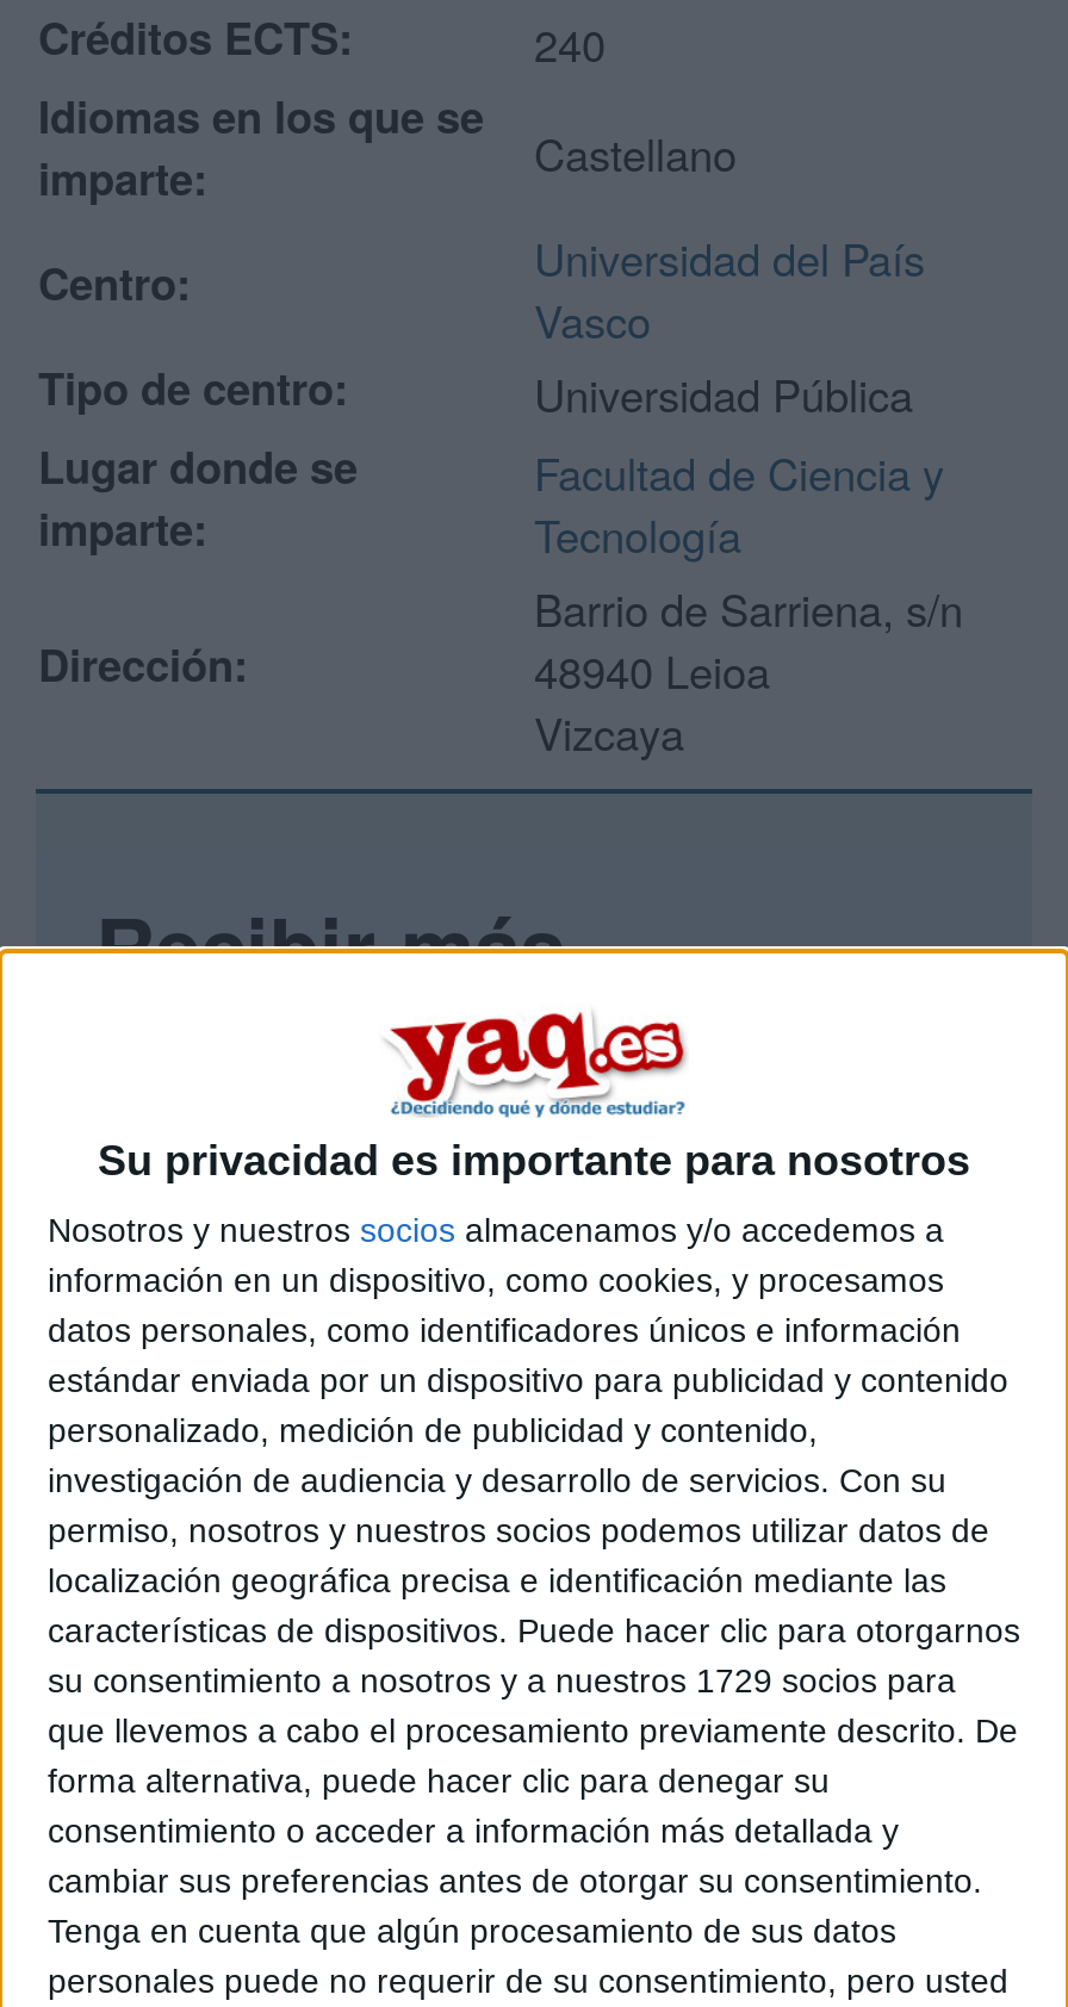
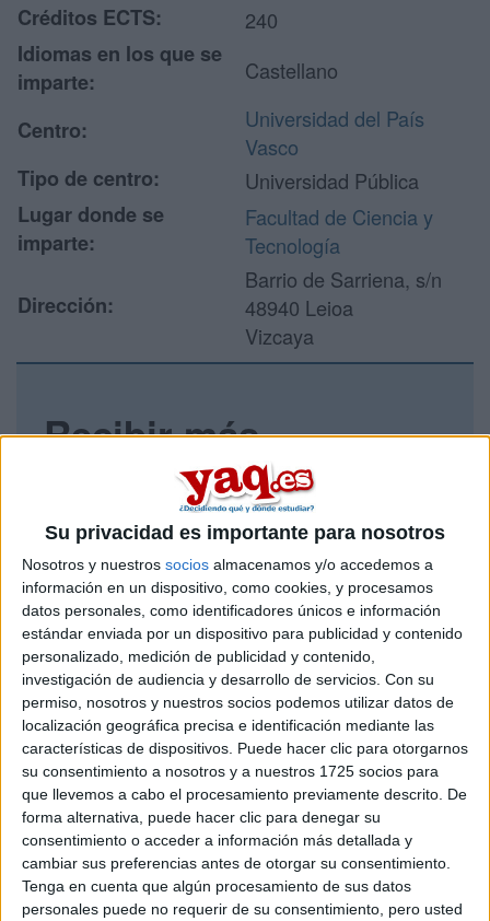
- su consentimiento a nosotros y a nuestros 1729 socios para
+ su consentimiento a nosotros y a nuestros 1725 socios para
